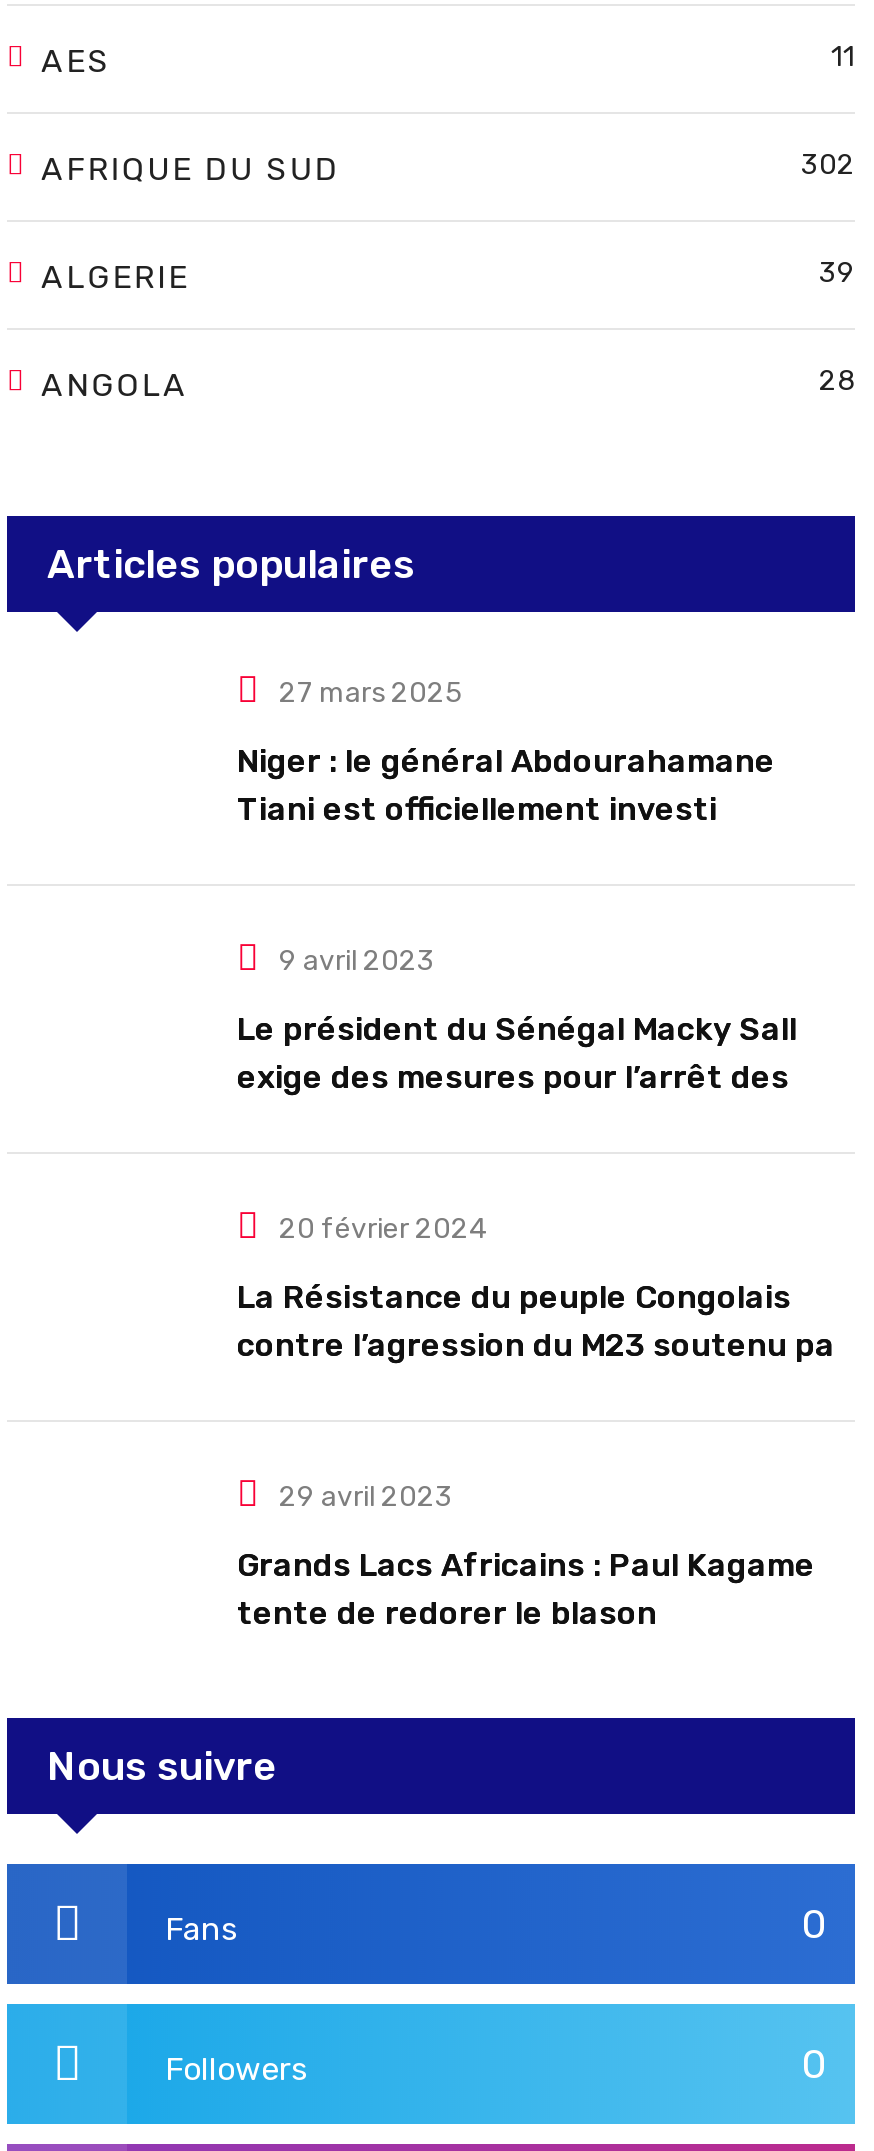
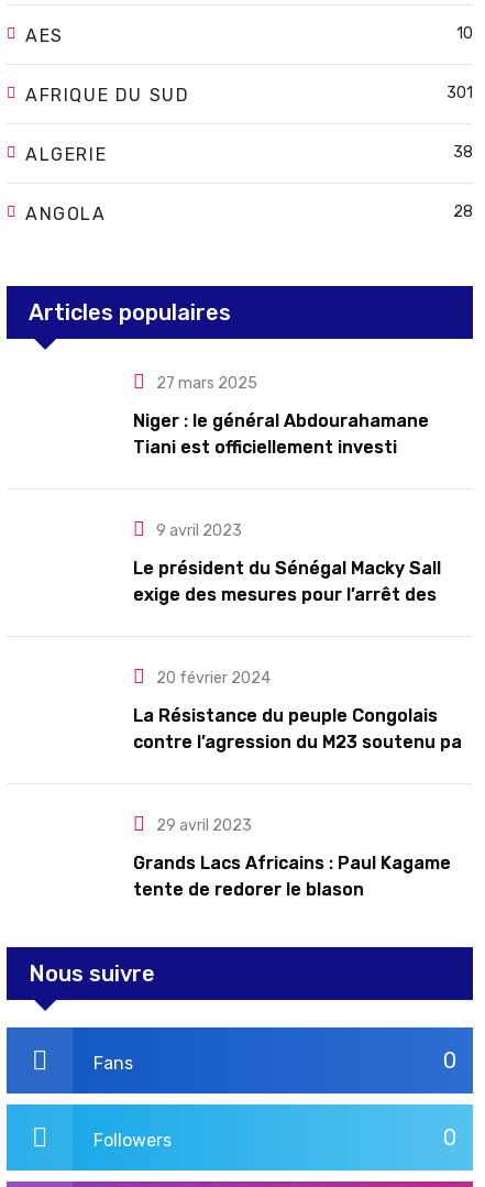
- 11
+ 10

- 302
+ 301

- 39
+ 38
